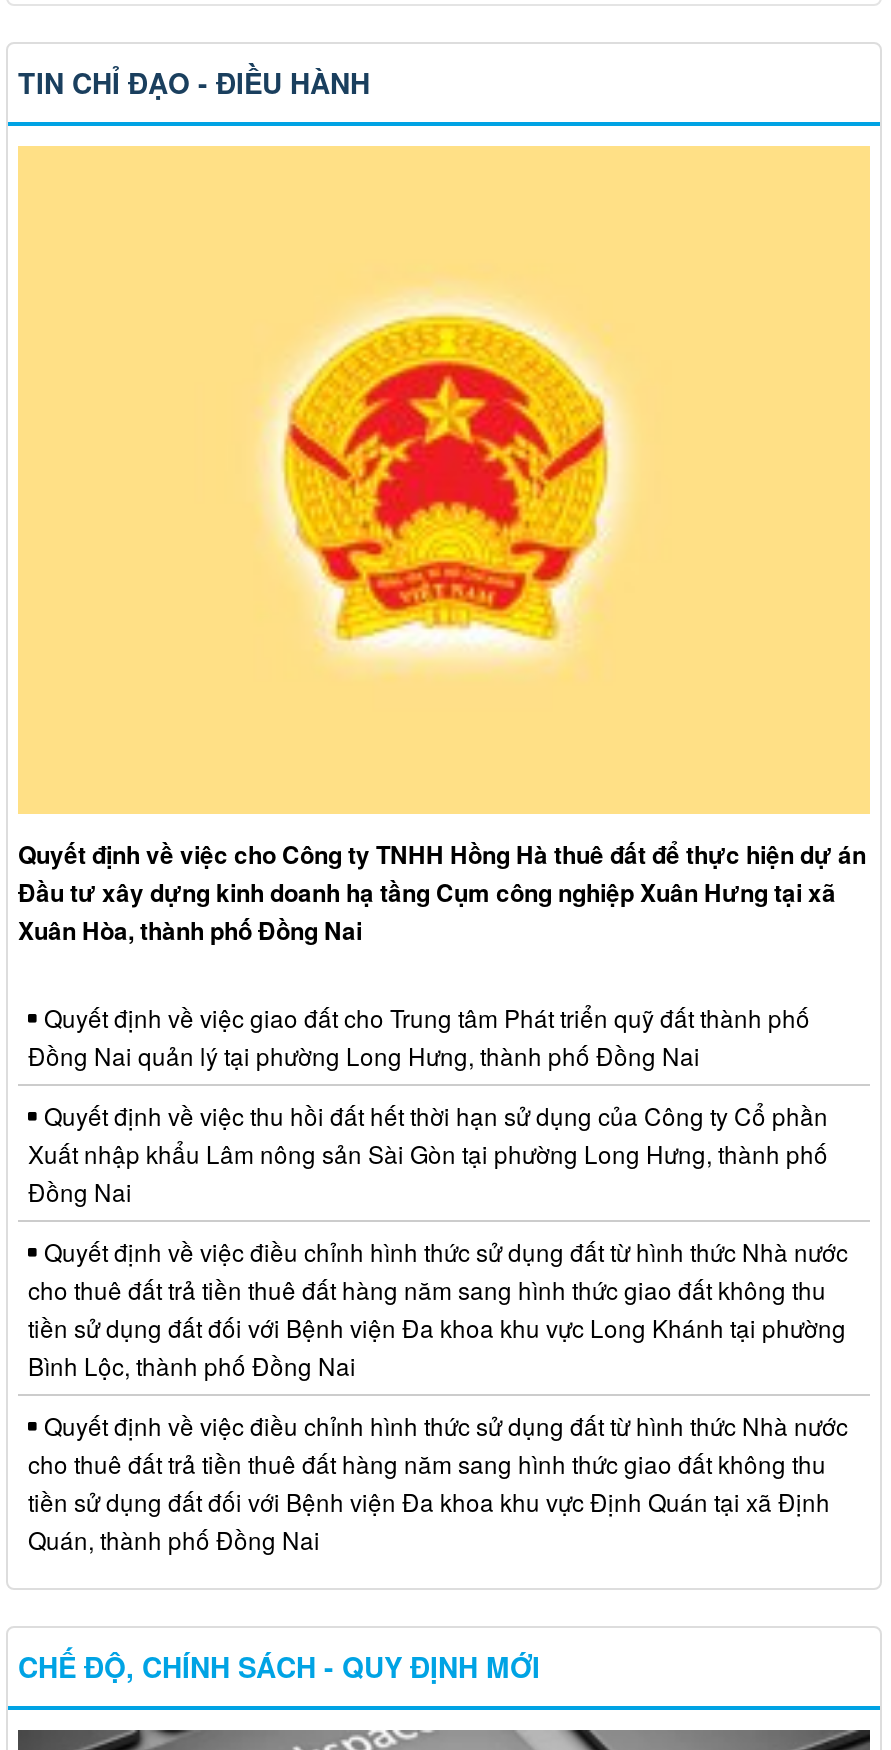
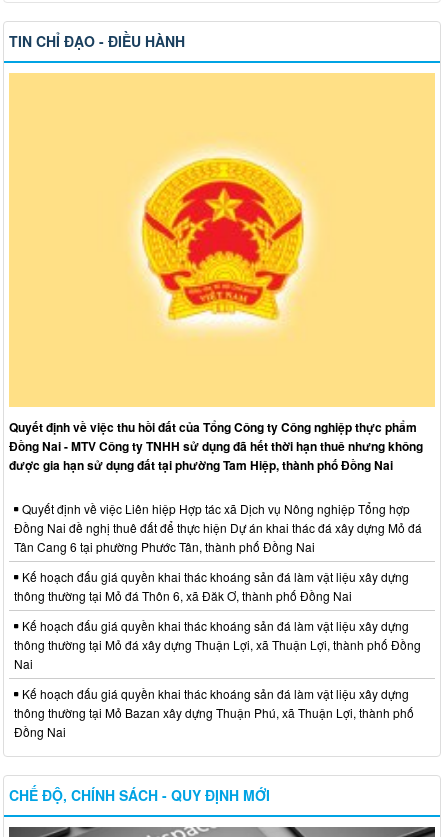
- Quyết định về việc cho Công ty TNHH Hồng Hà thuê đất để thực hiện dự án
- Đầu tư xây dựng kinh doanh hạ tầng Cụm công nghiệp Xuân Hưng tại xã
- Xuân Hòa, thành phố Đồng Nai
- Quyết định về việc giao đất cho Trung tâm Phát triển quỹ đất thành phố
- Đồng Nai quản lý tại phường Long Hưng, thành phố Đồng Nai
- Quyết định về việc thu hồi đất hết thời hạn sử dụng của Công ty Cổ phần
- Xuất nhập khẩu Lâm nông sản Sài Gòn tại phường Long Hưng, thành phố
+ Quyết định về việc thu hồi đất của Tổng Công ty Công nghiệp thực phẩm
+ Đồng Nai - MTV Công ty TNHH sử dụng đã hết thời hạn thuê nhưng không
+ được gia hạn sử dụng đất tại phường Tam Hiệp, thành phố Đồng Nai
+ Quyết định về việc Liên hiệp Hợp tác xã Dịch vụ Nông nghiệp Tổng hợp
+ Đồng Nai đề nghị thuê đất để thực hiện Dự án khai thác đá xây dựng Mỏ đá
+ Tân Cang 6 tại phường Phước Tân, thành phố Đồng Nai
+ Kế hoạch đấu giá quyền khai thác khoáng sản đá làm vật liệu xây dựng
+ thông thường tại Mỏ đá Thôn 6, xã Đăk Ơ, thành phố Đồng Nai
+ Kế hoạch đấu giá quyền khai thác khoáng sản đá làm vật liệu xây dựng
+ thông thường tại Mỏ đá xây dựng Thuận Lợi, xã Thuận Lợi, thành phố Đồng
+ Nai
+ Kế hoạch đấu giá quyền khai thác khoáng sản đá làm vật liệu xây dựng
+ thông thường tại Mỏ Bazan xây dựng Thuận Phú, xã Thuận Lợi, thành phố

moved down: Đồng Nai

- Quyết định về việc điều chỉnh hình thức sử dụng đất từ hình thức Nhà nước
- cho thuê đất trả tiền thuê đất hàng năm sang hình thức giao đất không thu
- tiền sử dụng đất đối với Bệnh viện Đa khoa khu vực Long Khánh tại phường
- Bình Lộc, thành phố Đồng Nai
- Quyết định về việc điều chỉnh hình thức sử dụng đất từ hình thức Nhà nước
- cho thuê đất trả tiền thuê đất hàng năm sang hình thức giao đất không thu
- tiền sử dụng đất đối với Bệnh viện Đa khoa khu vực Định Quán tại xã Định
- Quán, thành phố Đồng Nai
